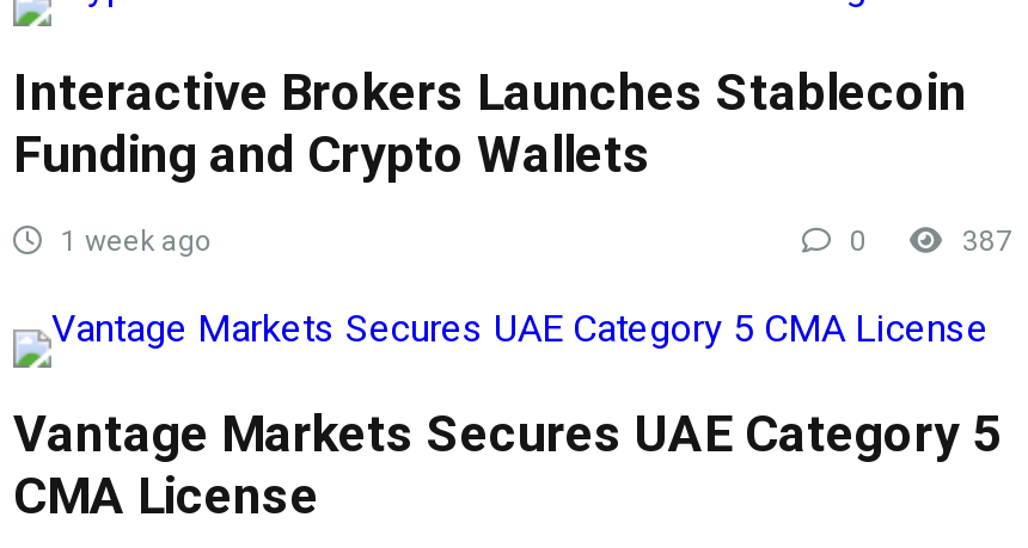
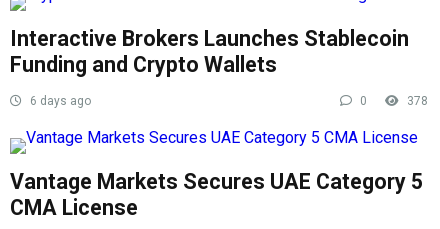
- 1 week ago
+ 6 days ago

- 387
+ 378
